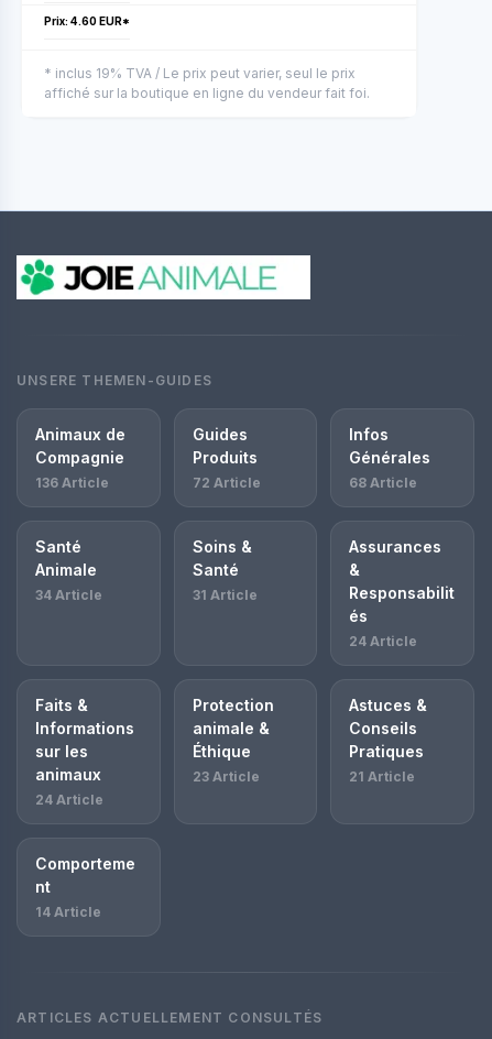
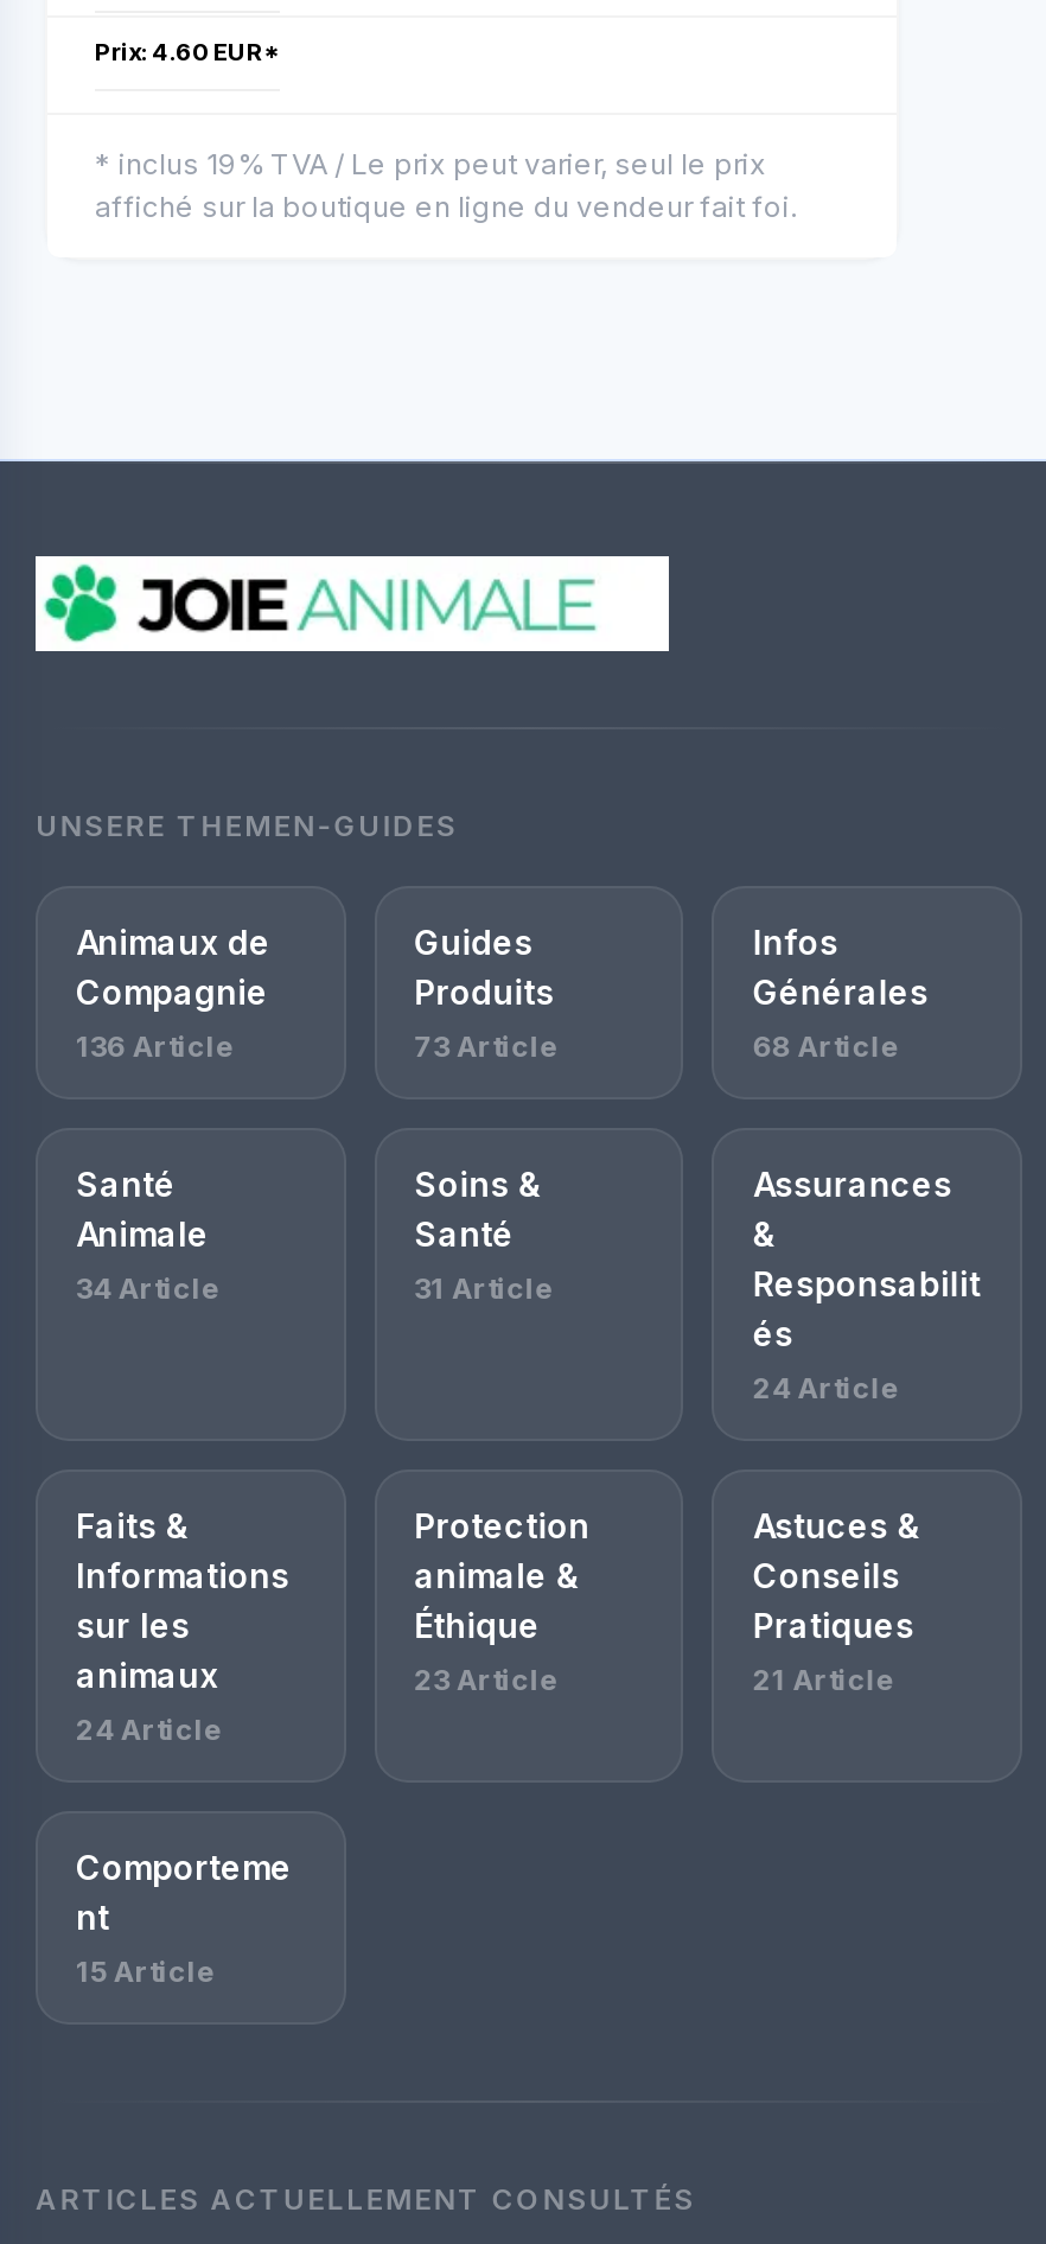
- 72 Article
+ 73 Article

- 14 Article
+ 15 Article
